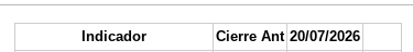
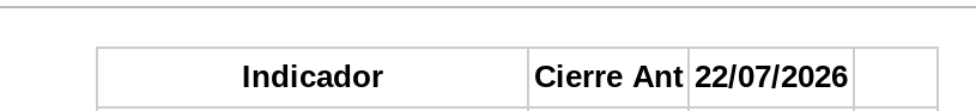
- Cierre Ant 20/07/2026
+ Cierre Ant 22/07/2026
